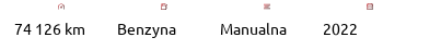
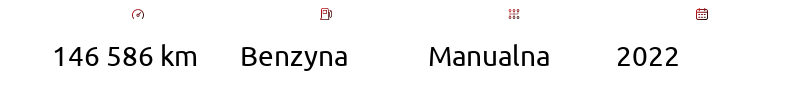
- 74 126 km Benzyna
+ 146 586 km Benzyna
